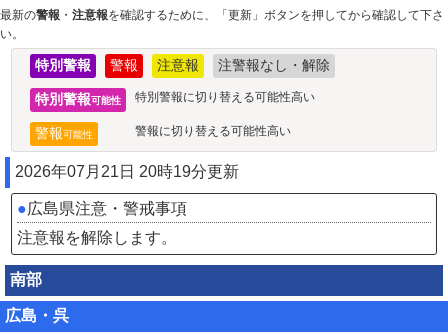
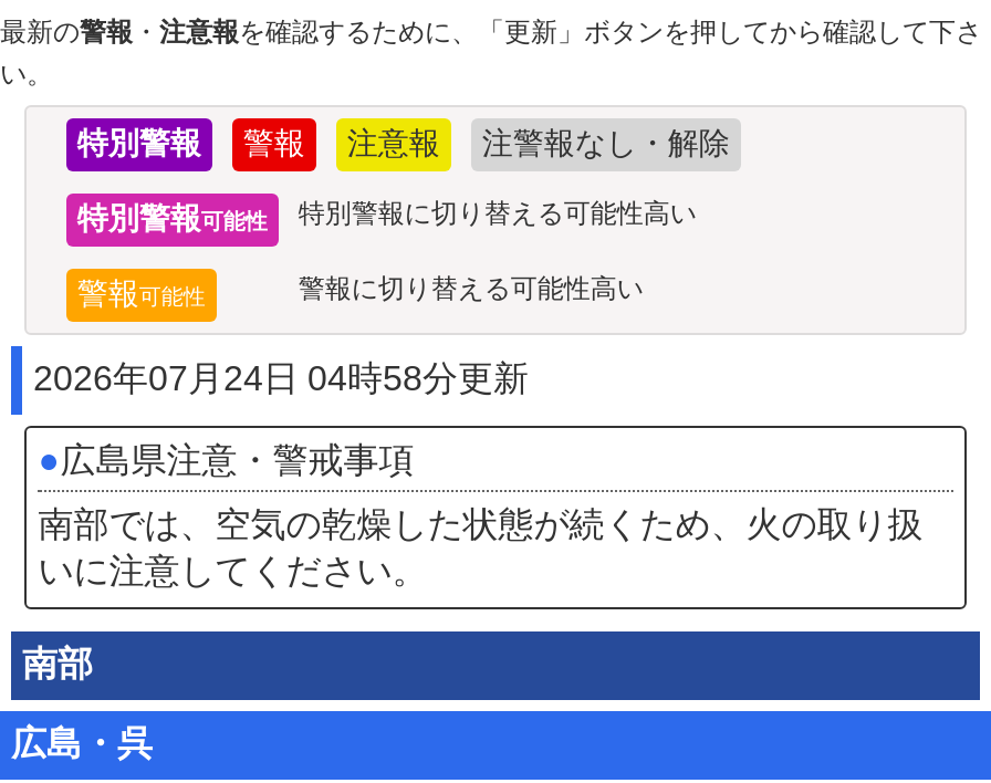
- 2026年07月21日 20時19分更新
+ 2026年07月24日 04時58分更新

- 注意報を解除します。
+ 南部では、空気の乾燥した状態が続くため、火の取り扱
+ いに注意してください。
